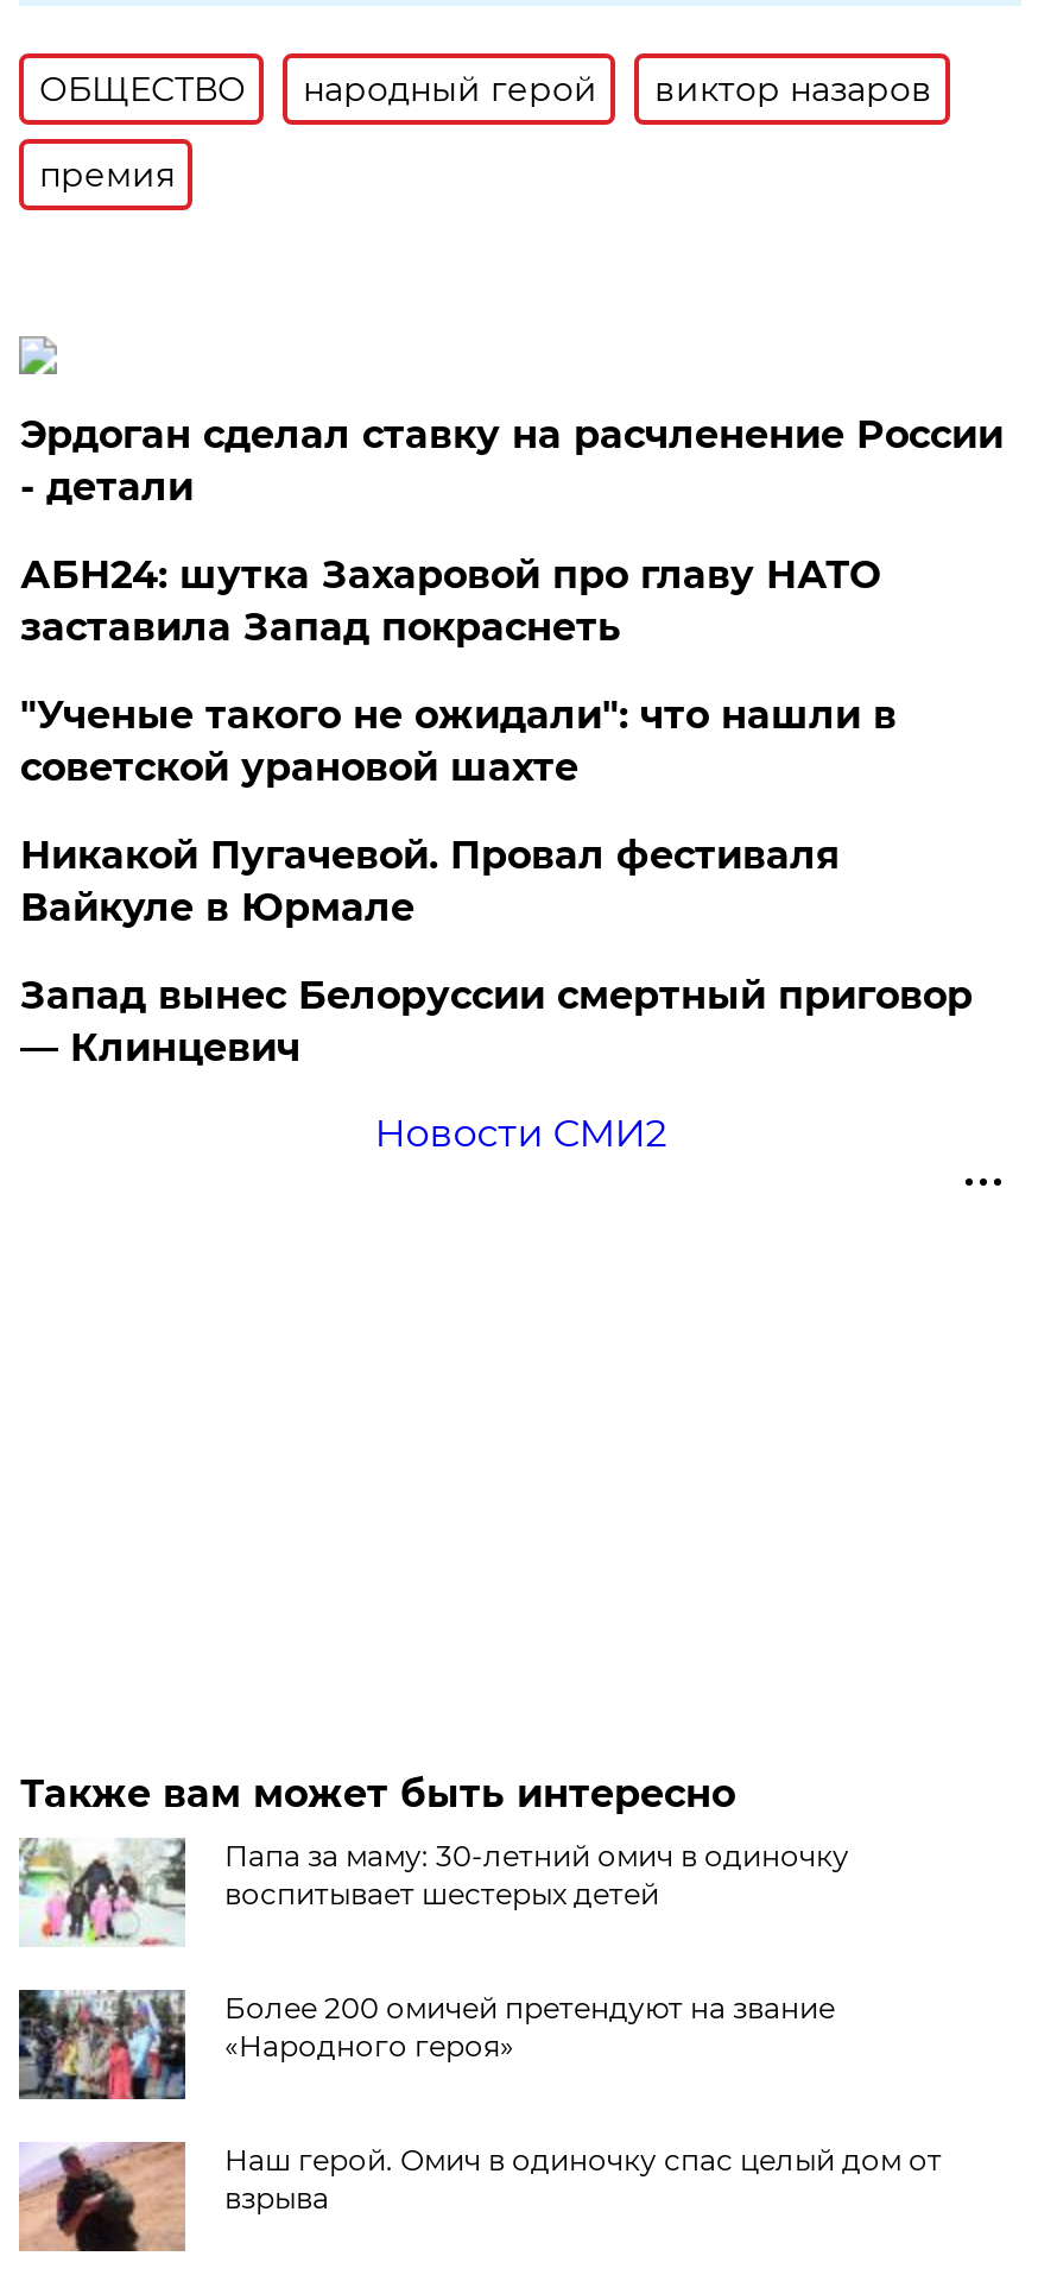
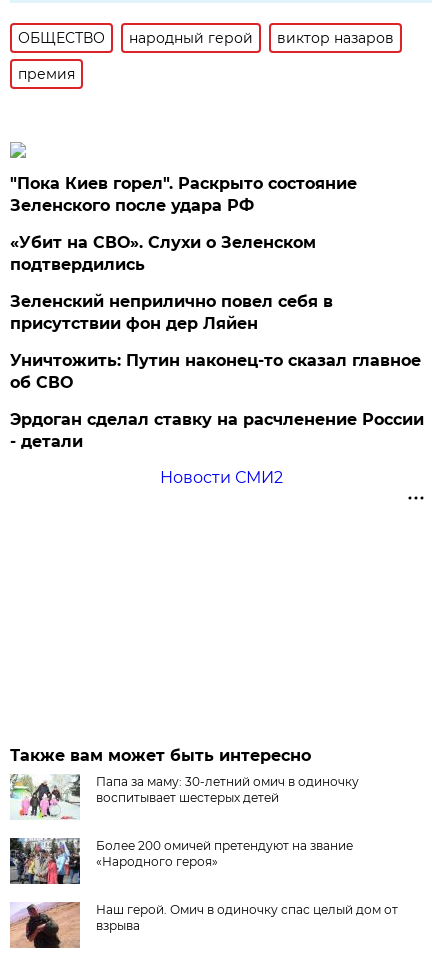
+ "Пока Киев горел". Раскрыто состояние
+ Зеленского после удара РФ
+ «Убит на СВО». Слухи о Зеленском
+ подтвердились
+ Зеленский неприлично повел cебя в
+ присутствии фон дер Ляйен
+ Уничтожить: Путин наконец-то сказал главное
+ об СВО

moved down: Эрдоган сделал ставку на расчленение России | - детали

- АБН24: шутка Захаровой про главу НАТО
- заставила Запад покраснеть
- "Ученые такого не ожидали": что нашли в
- советской урановой шахте
- Никакой Пугачевой. Провал фестиваля
- Вайкуле в Юрмале
- Запад вынес Белоруссии смертный приговор
- — Клинцевич
